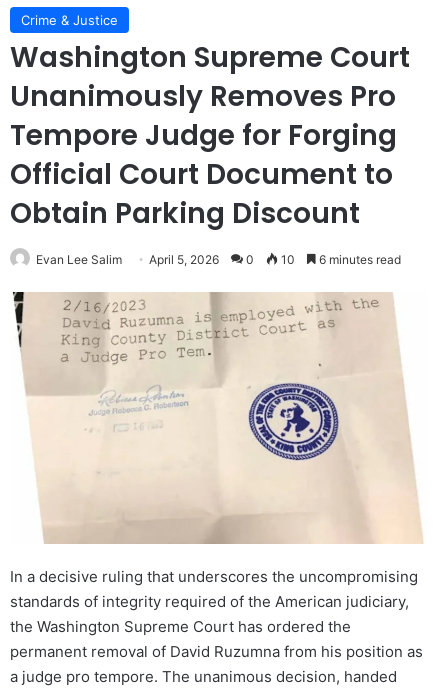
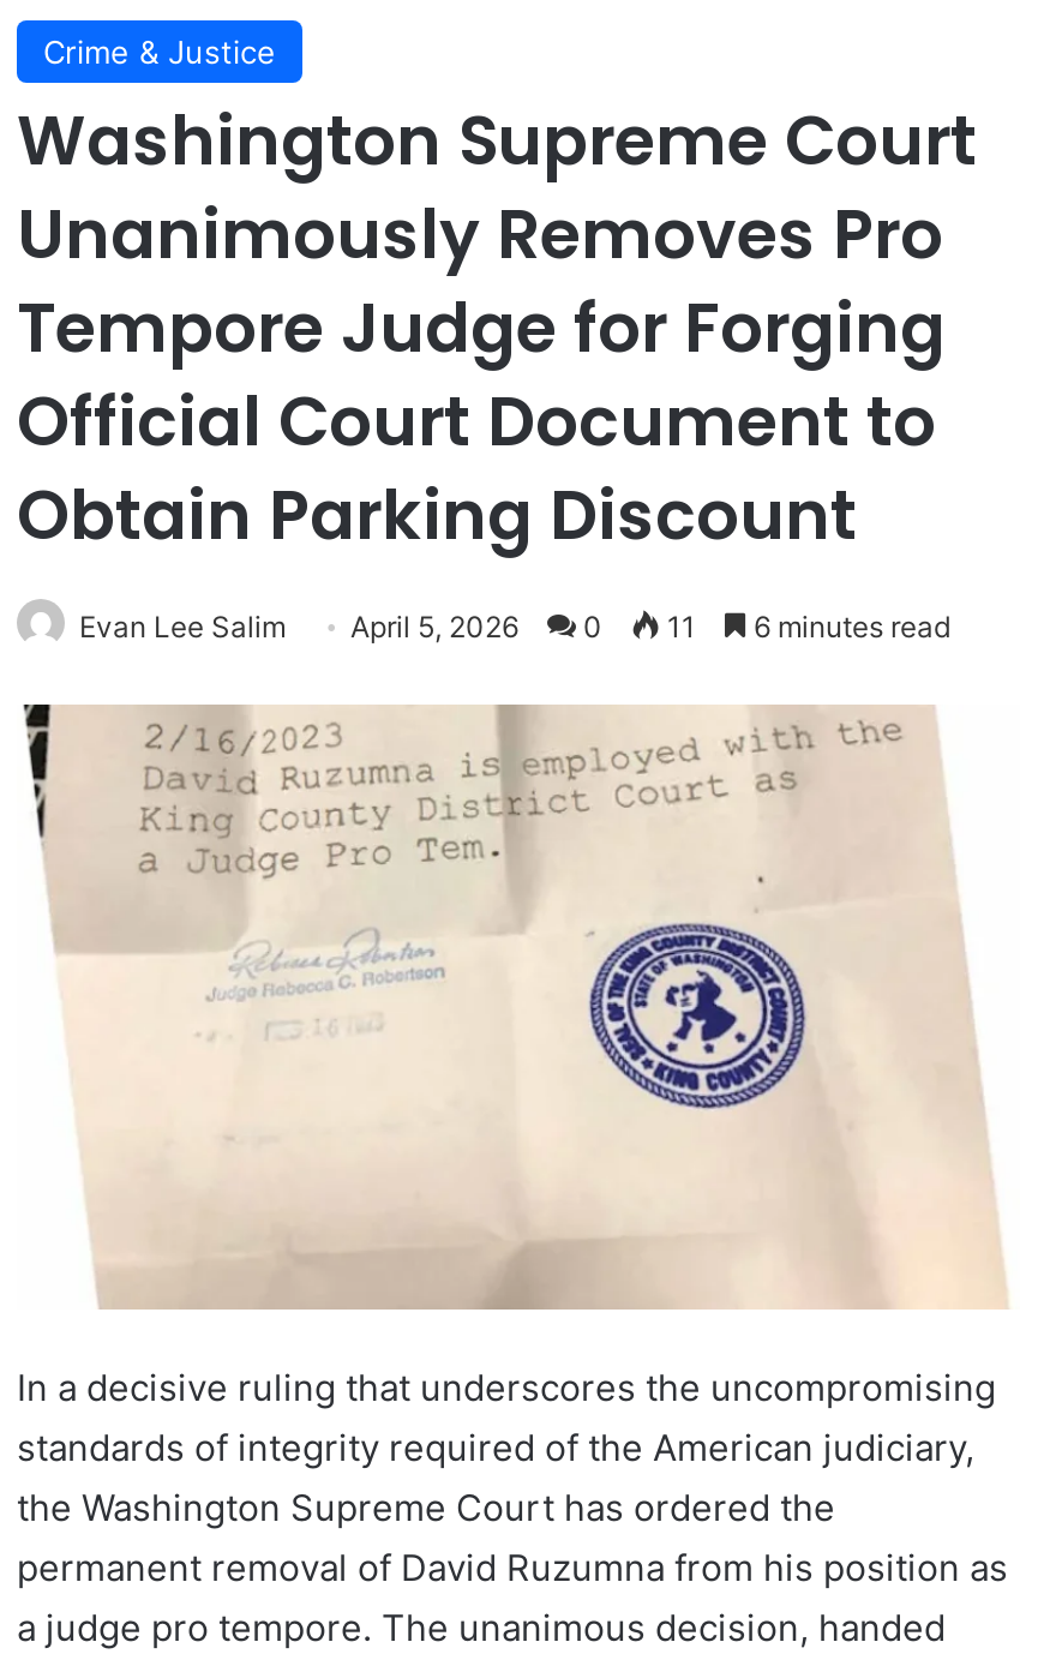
- Evan Lee Salim April 5, 2026 0 10 6 minutes read
+ Evan Lee Salim April 5, 2026 0 11 6 minutes read
